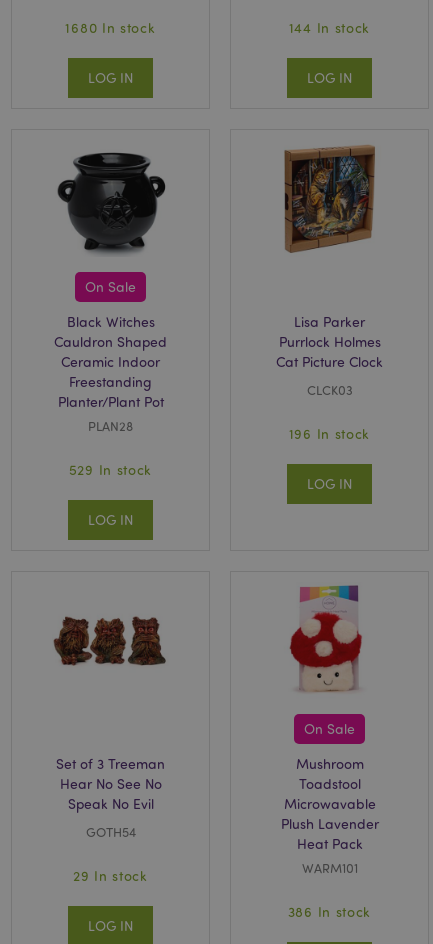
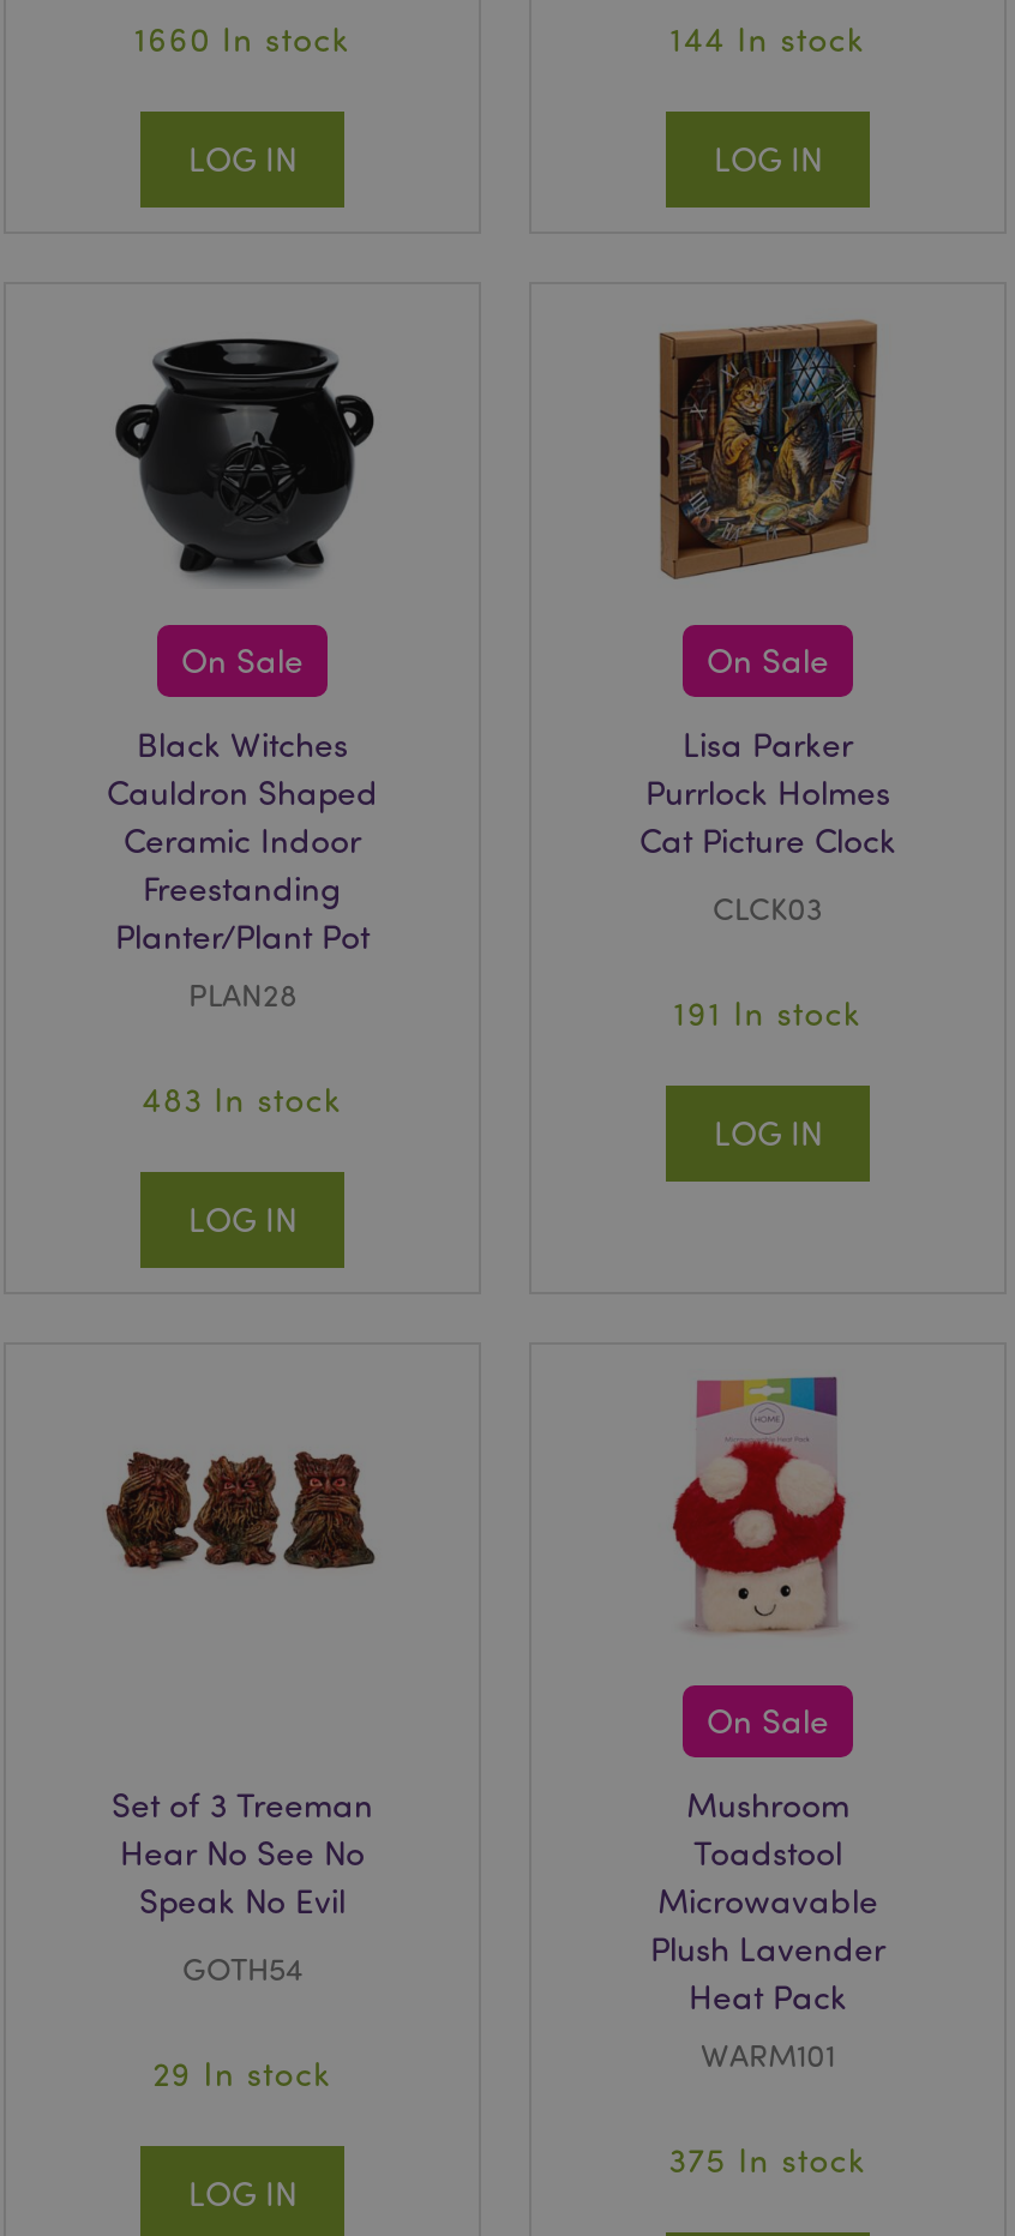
- 1680 In stock
+ 1660 In stock

+ On Sale

- 196 In stock
+ 191 In stock

- 529 In stock
+ 483 In stock

- 386 In stock
+ 375 In stock
